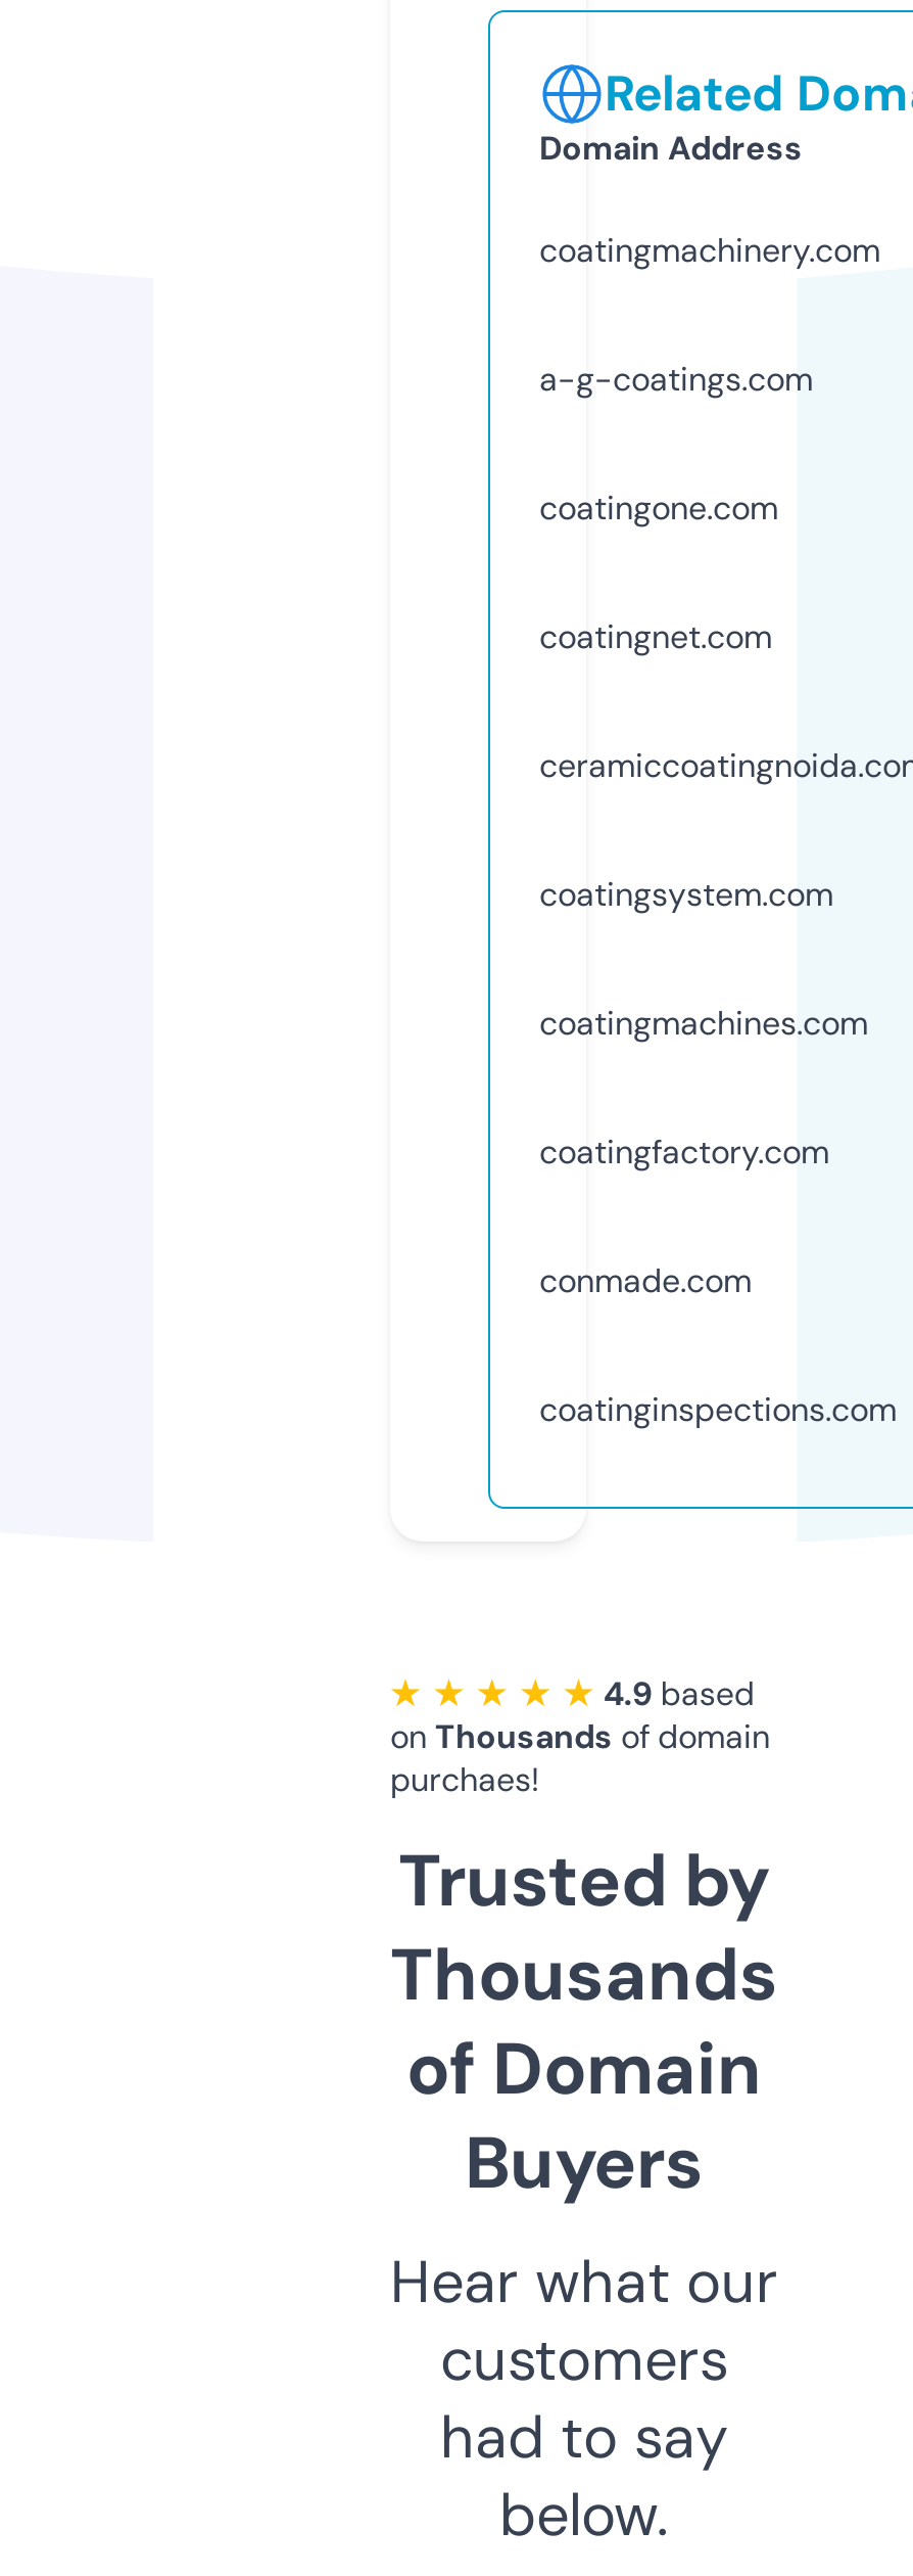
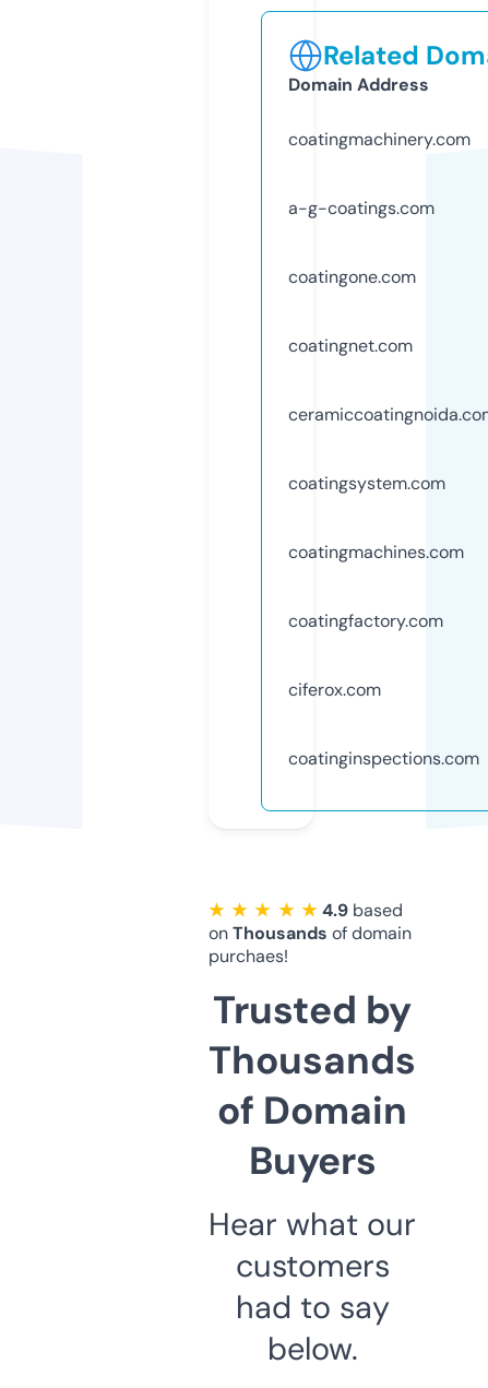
- conmade.com
+ ciferox.com
